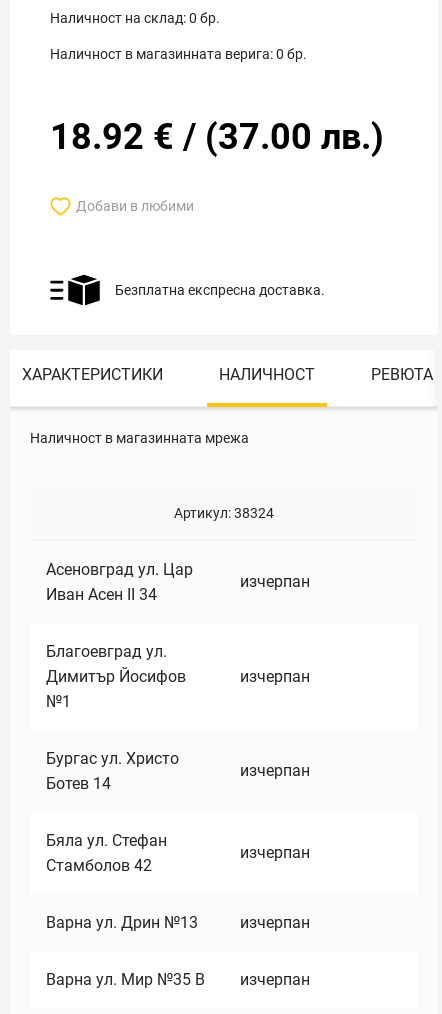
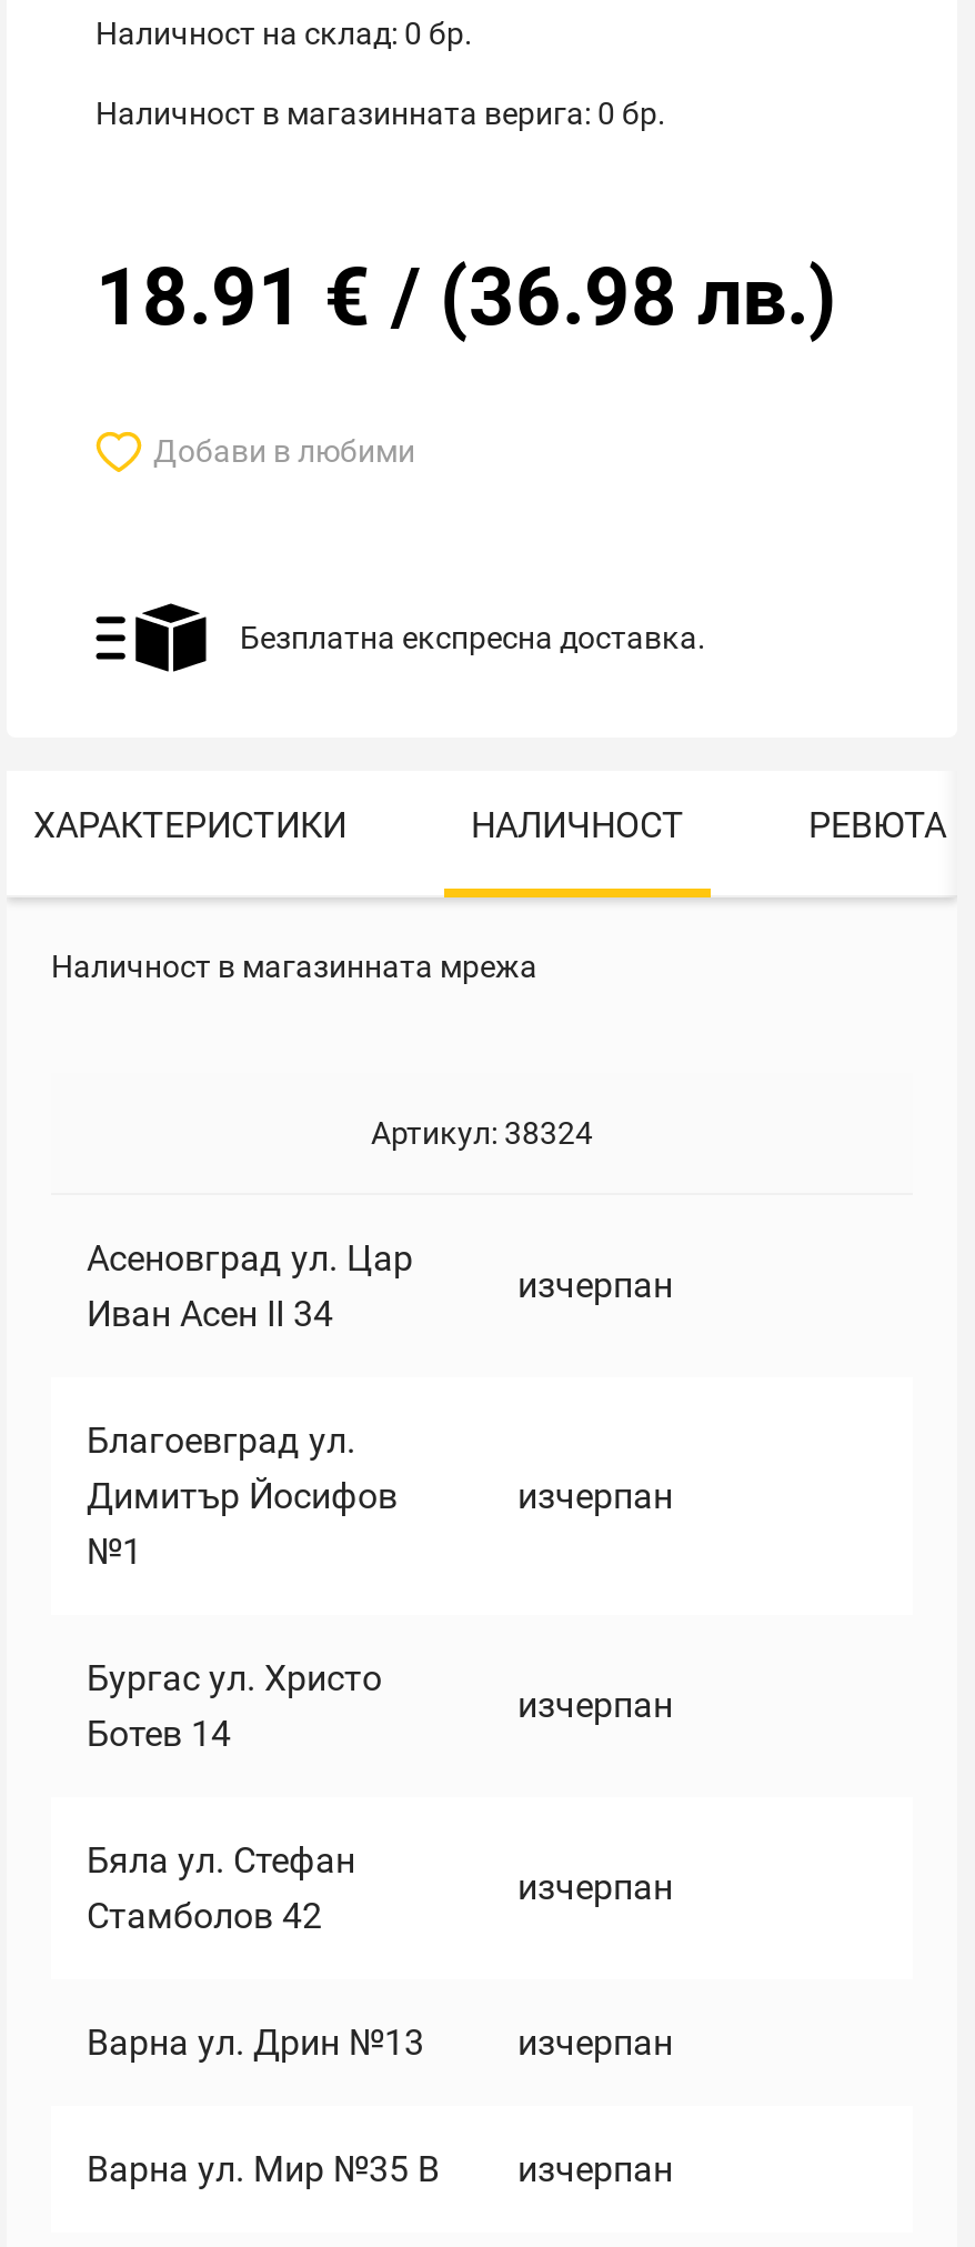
- 18.92 €/ (37.00 лв.)
+ 18.91 €/ (36.98 лв.)
